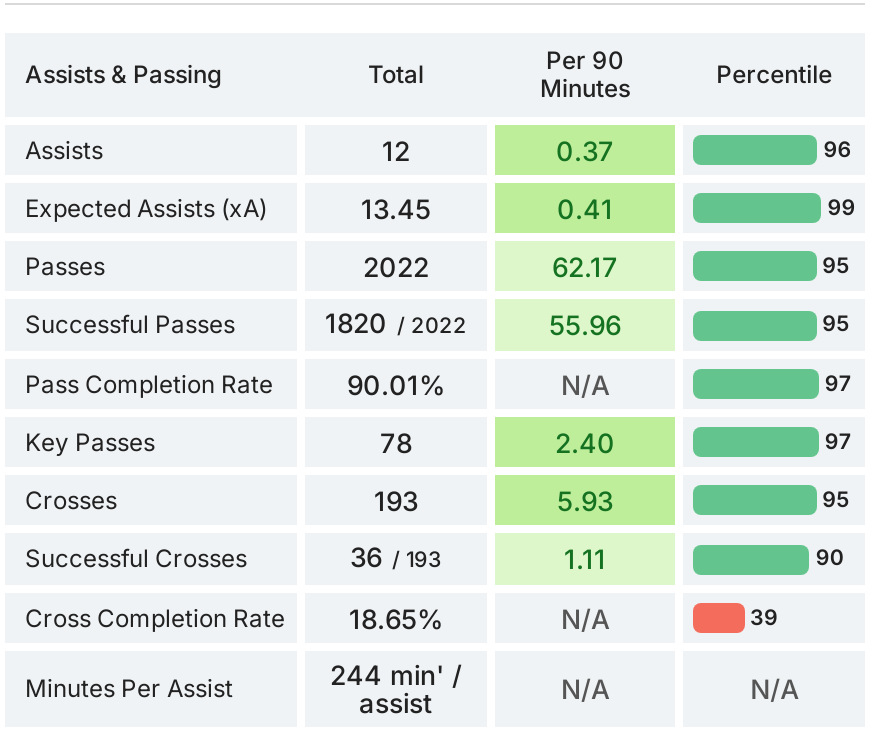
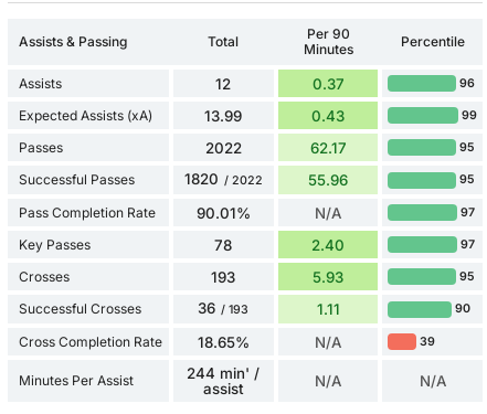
- 13.45
+ 13.99

- 0.41
+ 0.43
